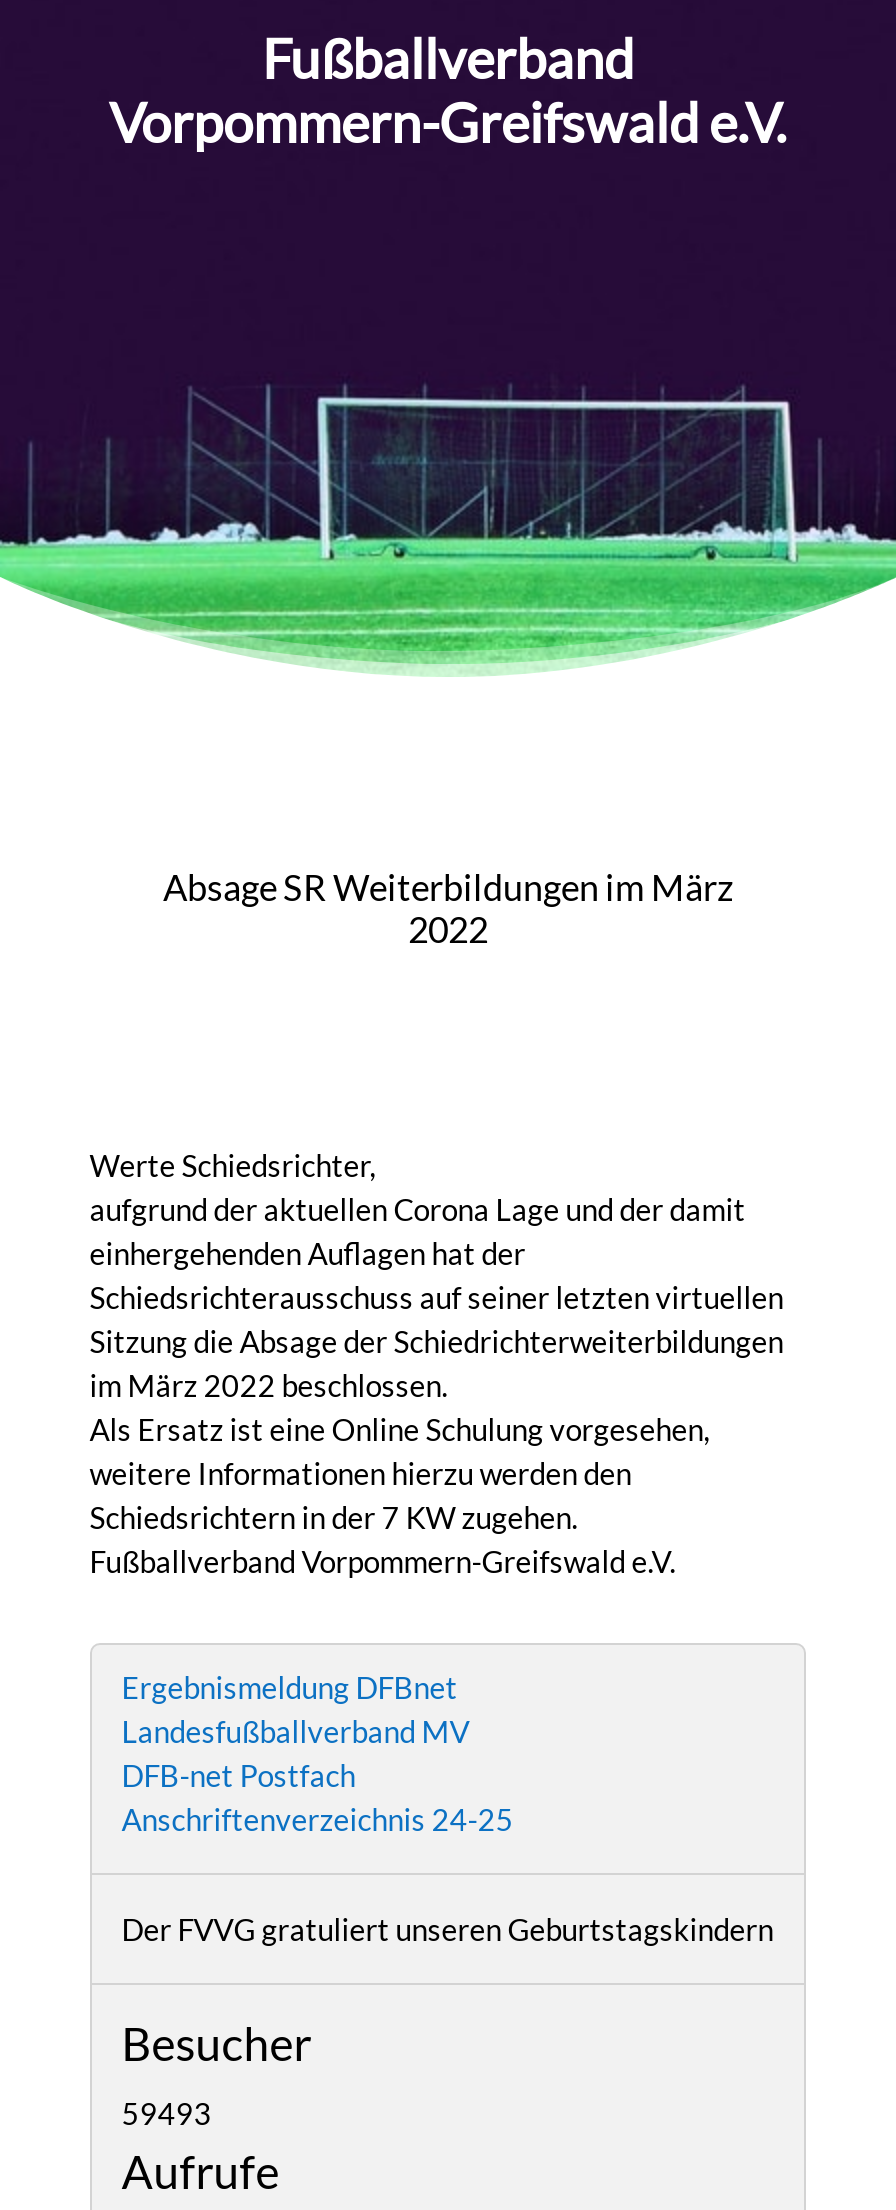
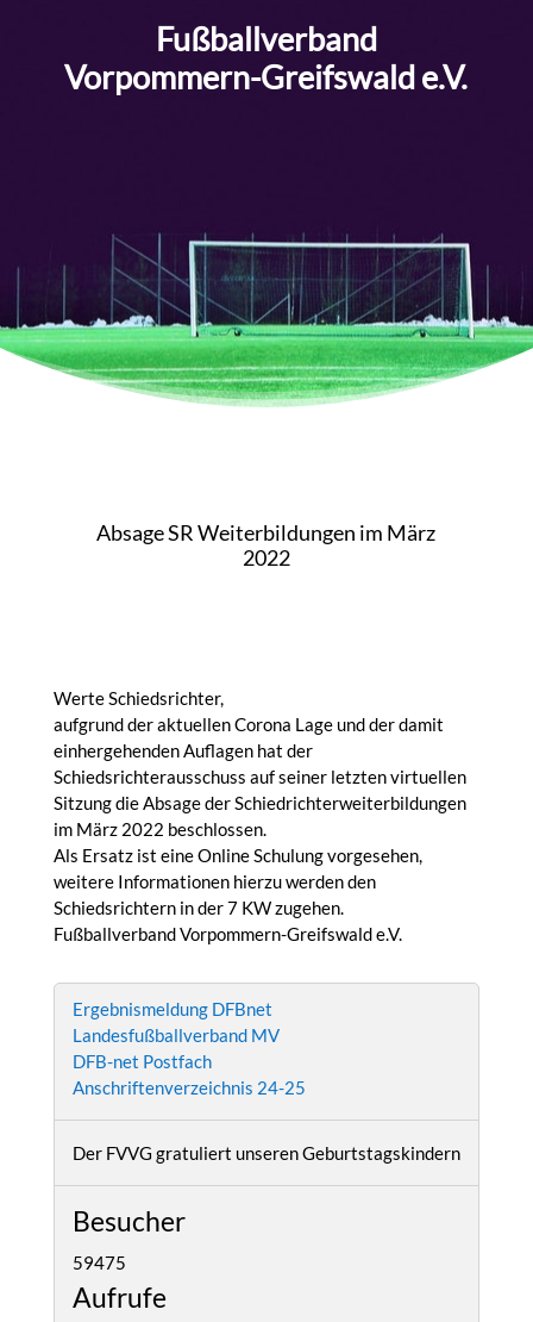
- 59493
+ 59475
